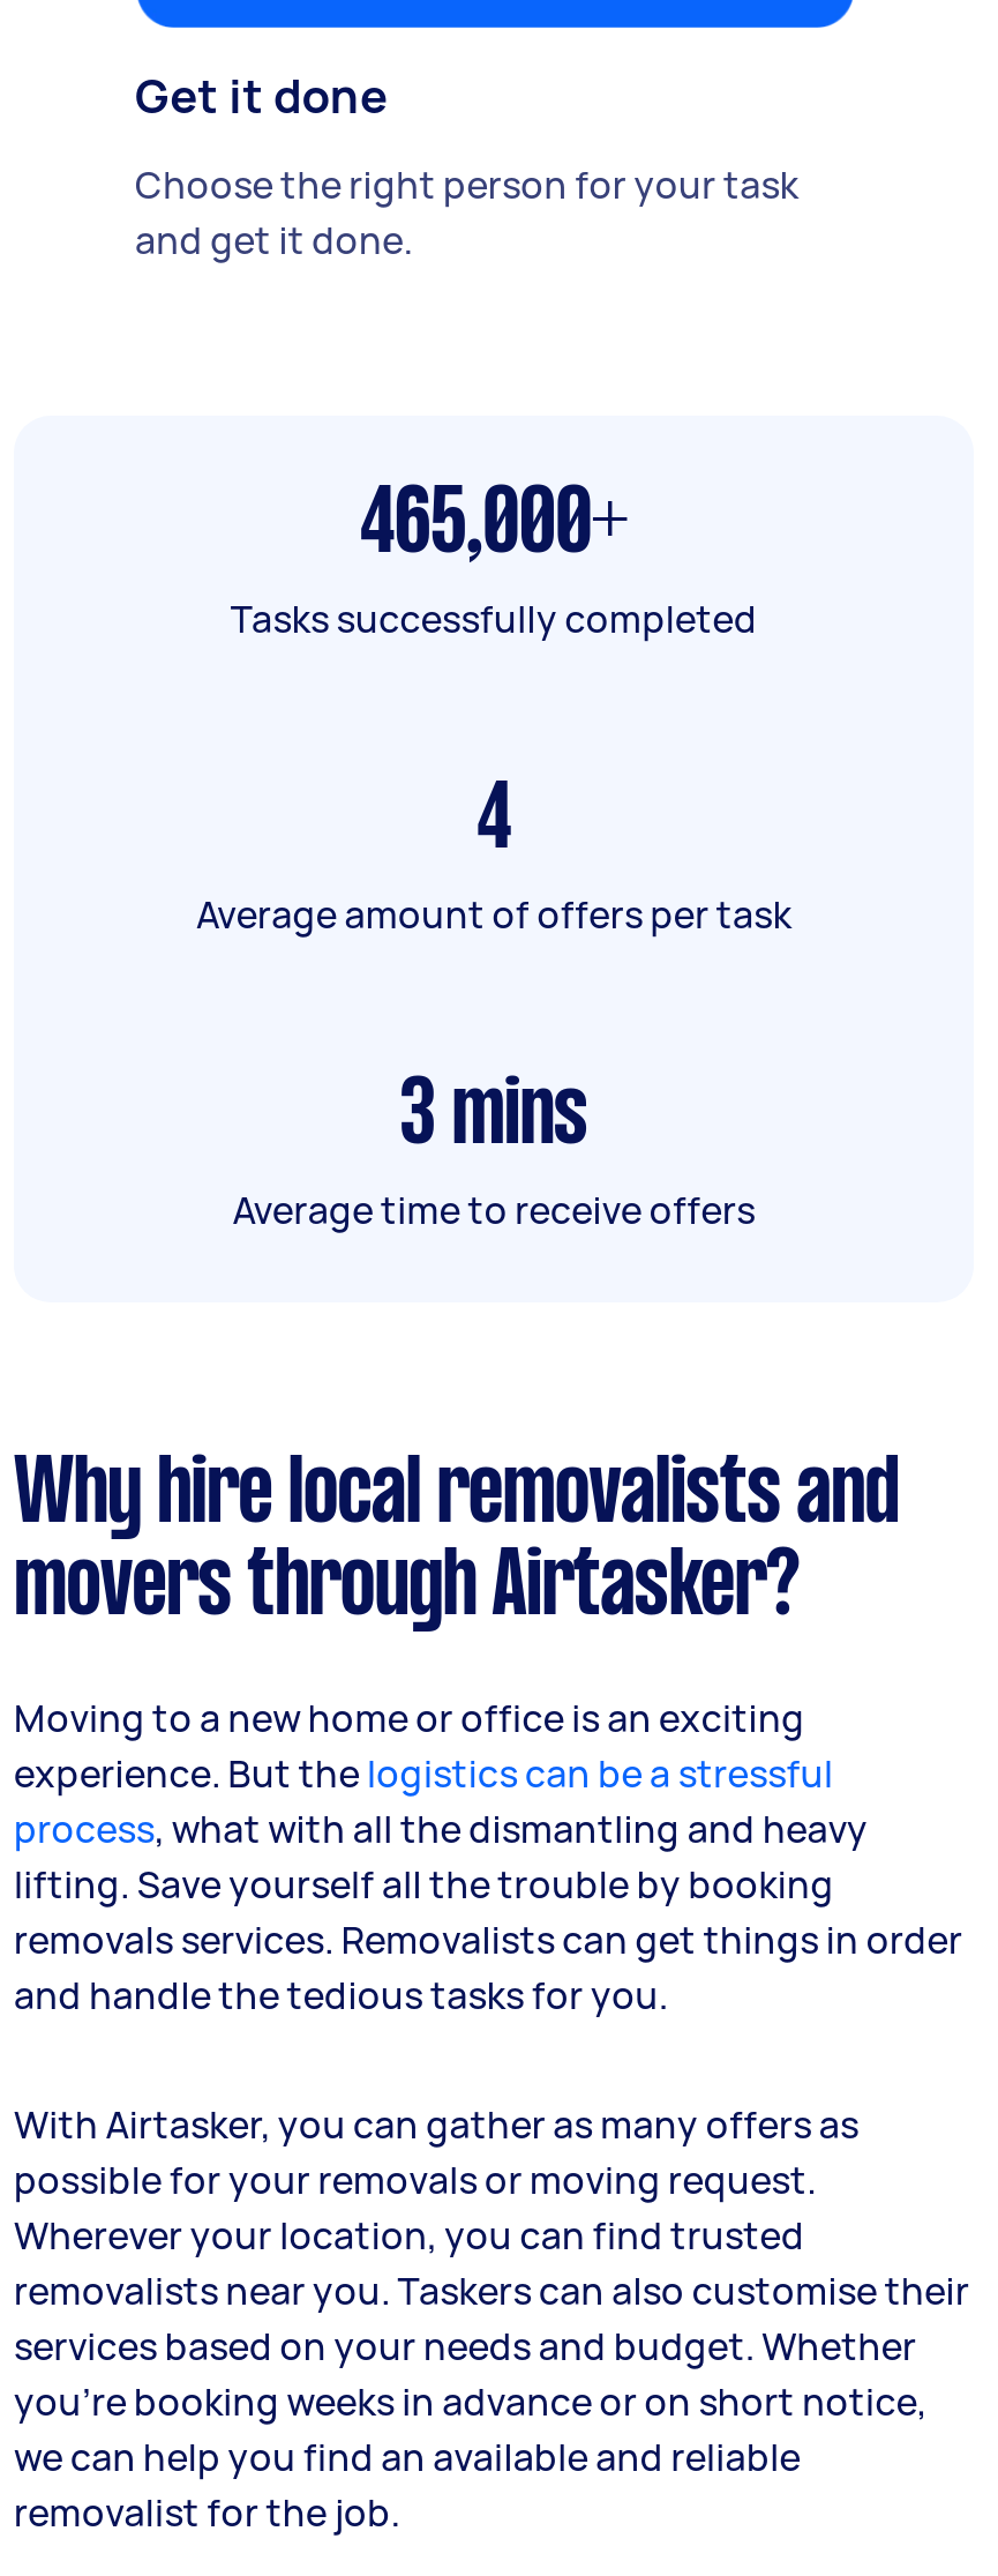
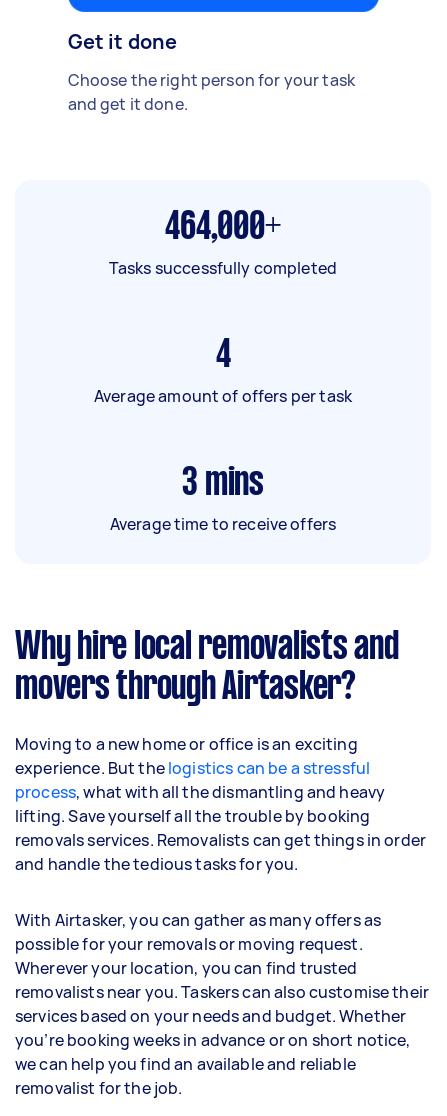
- 465,000+
+ 464,000+
